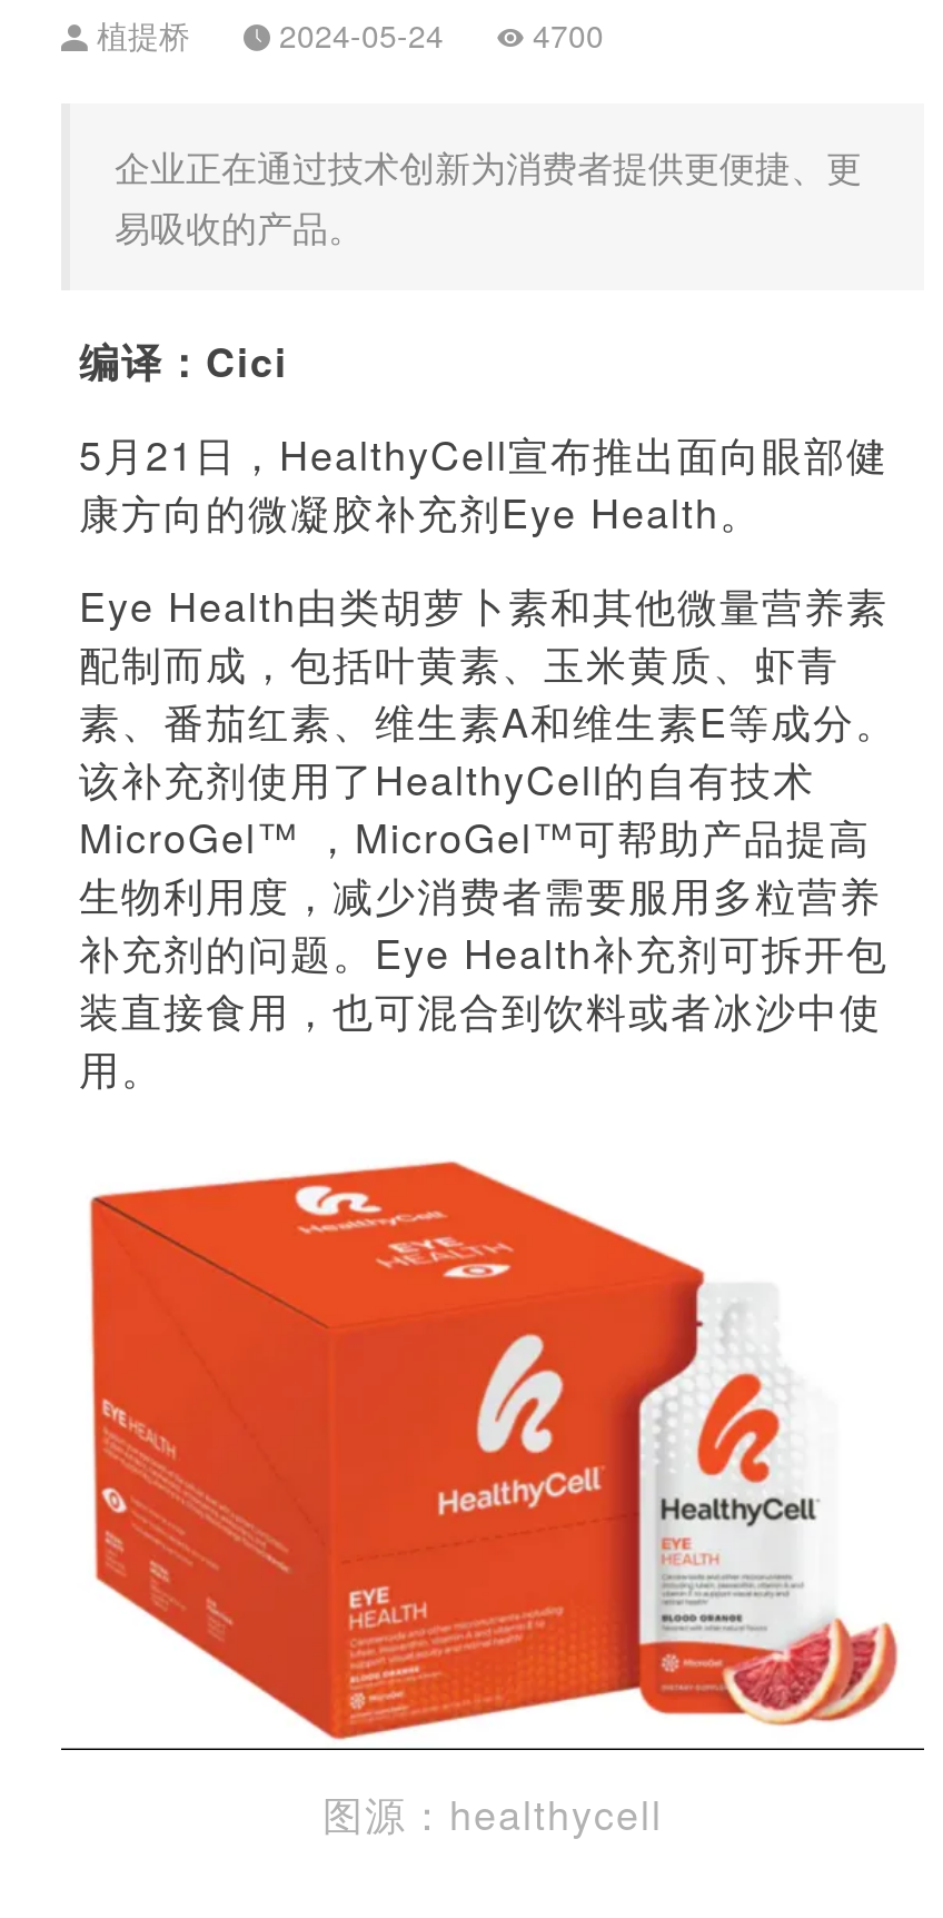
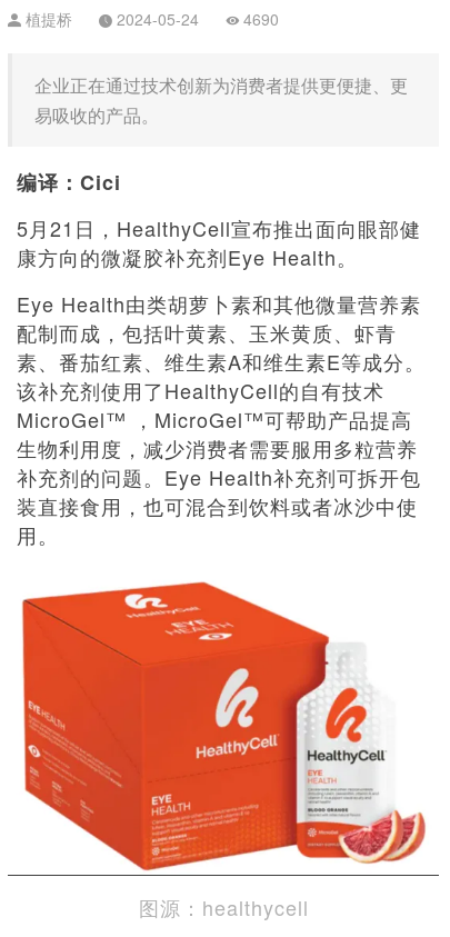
- 植提桥 2024-05-24 4700
+ 植提桥 2024-05-24 4690
